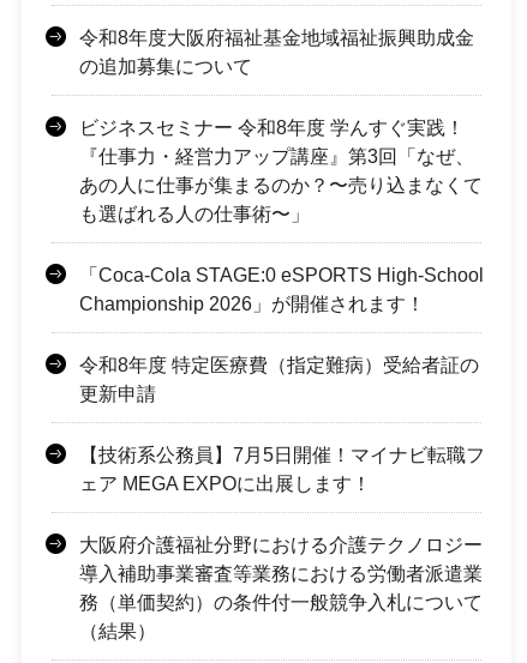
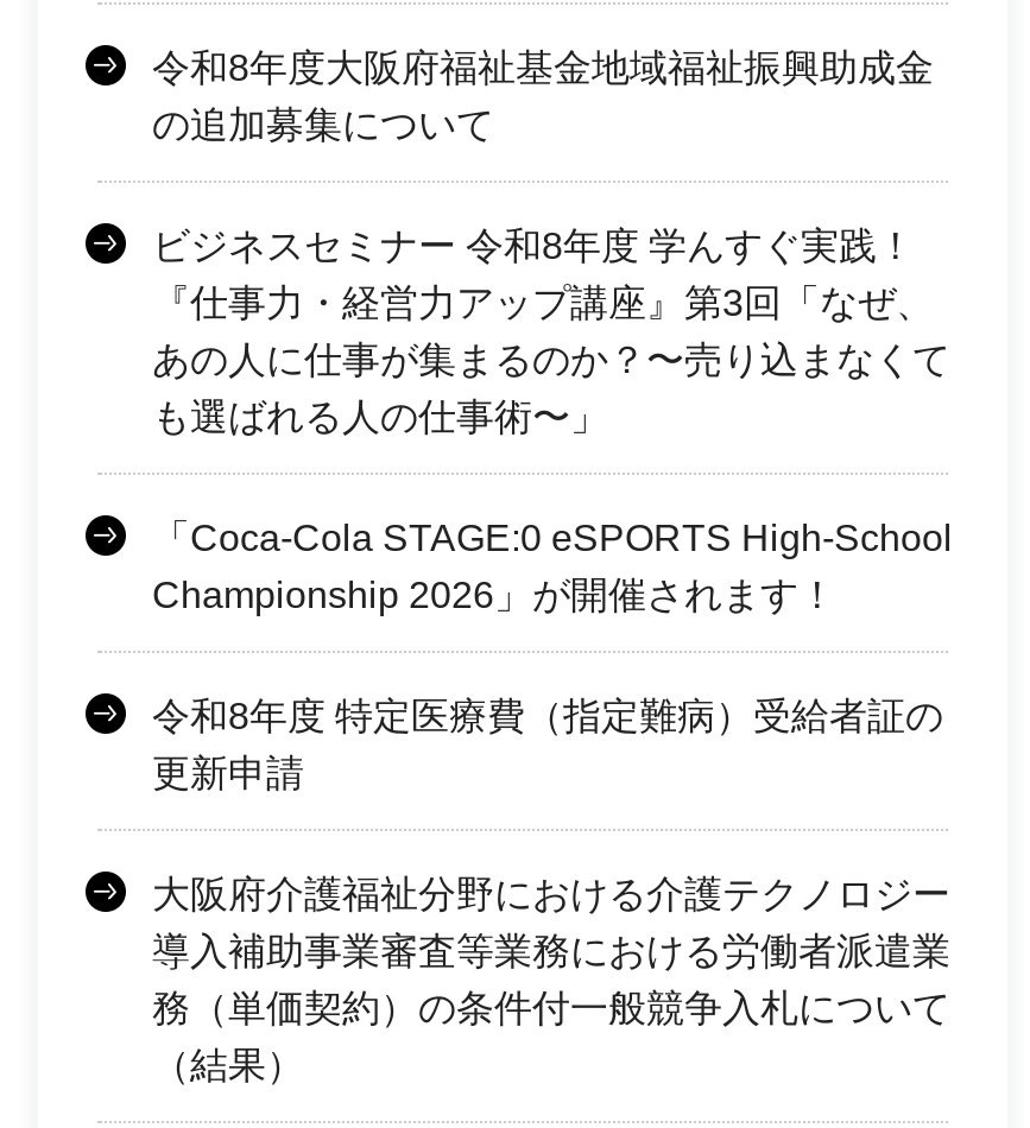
- 【技術系公務員】7月5日開催！マイナビ転職フ
- ェア MEGA EXPOに出展します！
